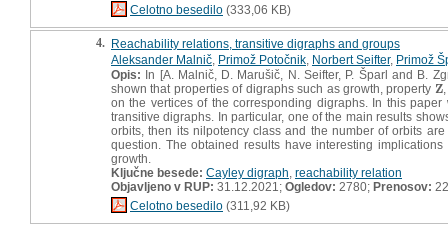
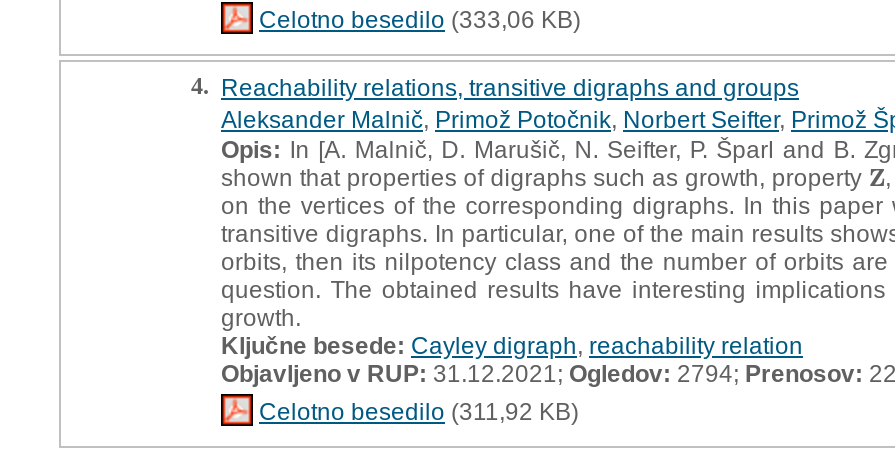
- Objavljeno v RUP:31.12.2021;Ogledov:2780;Prenosov: 22
+ Objavljeno v RUP:31.12.2021;Ogledov:2794;Prenosov: 22
